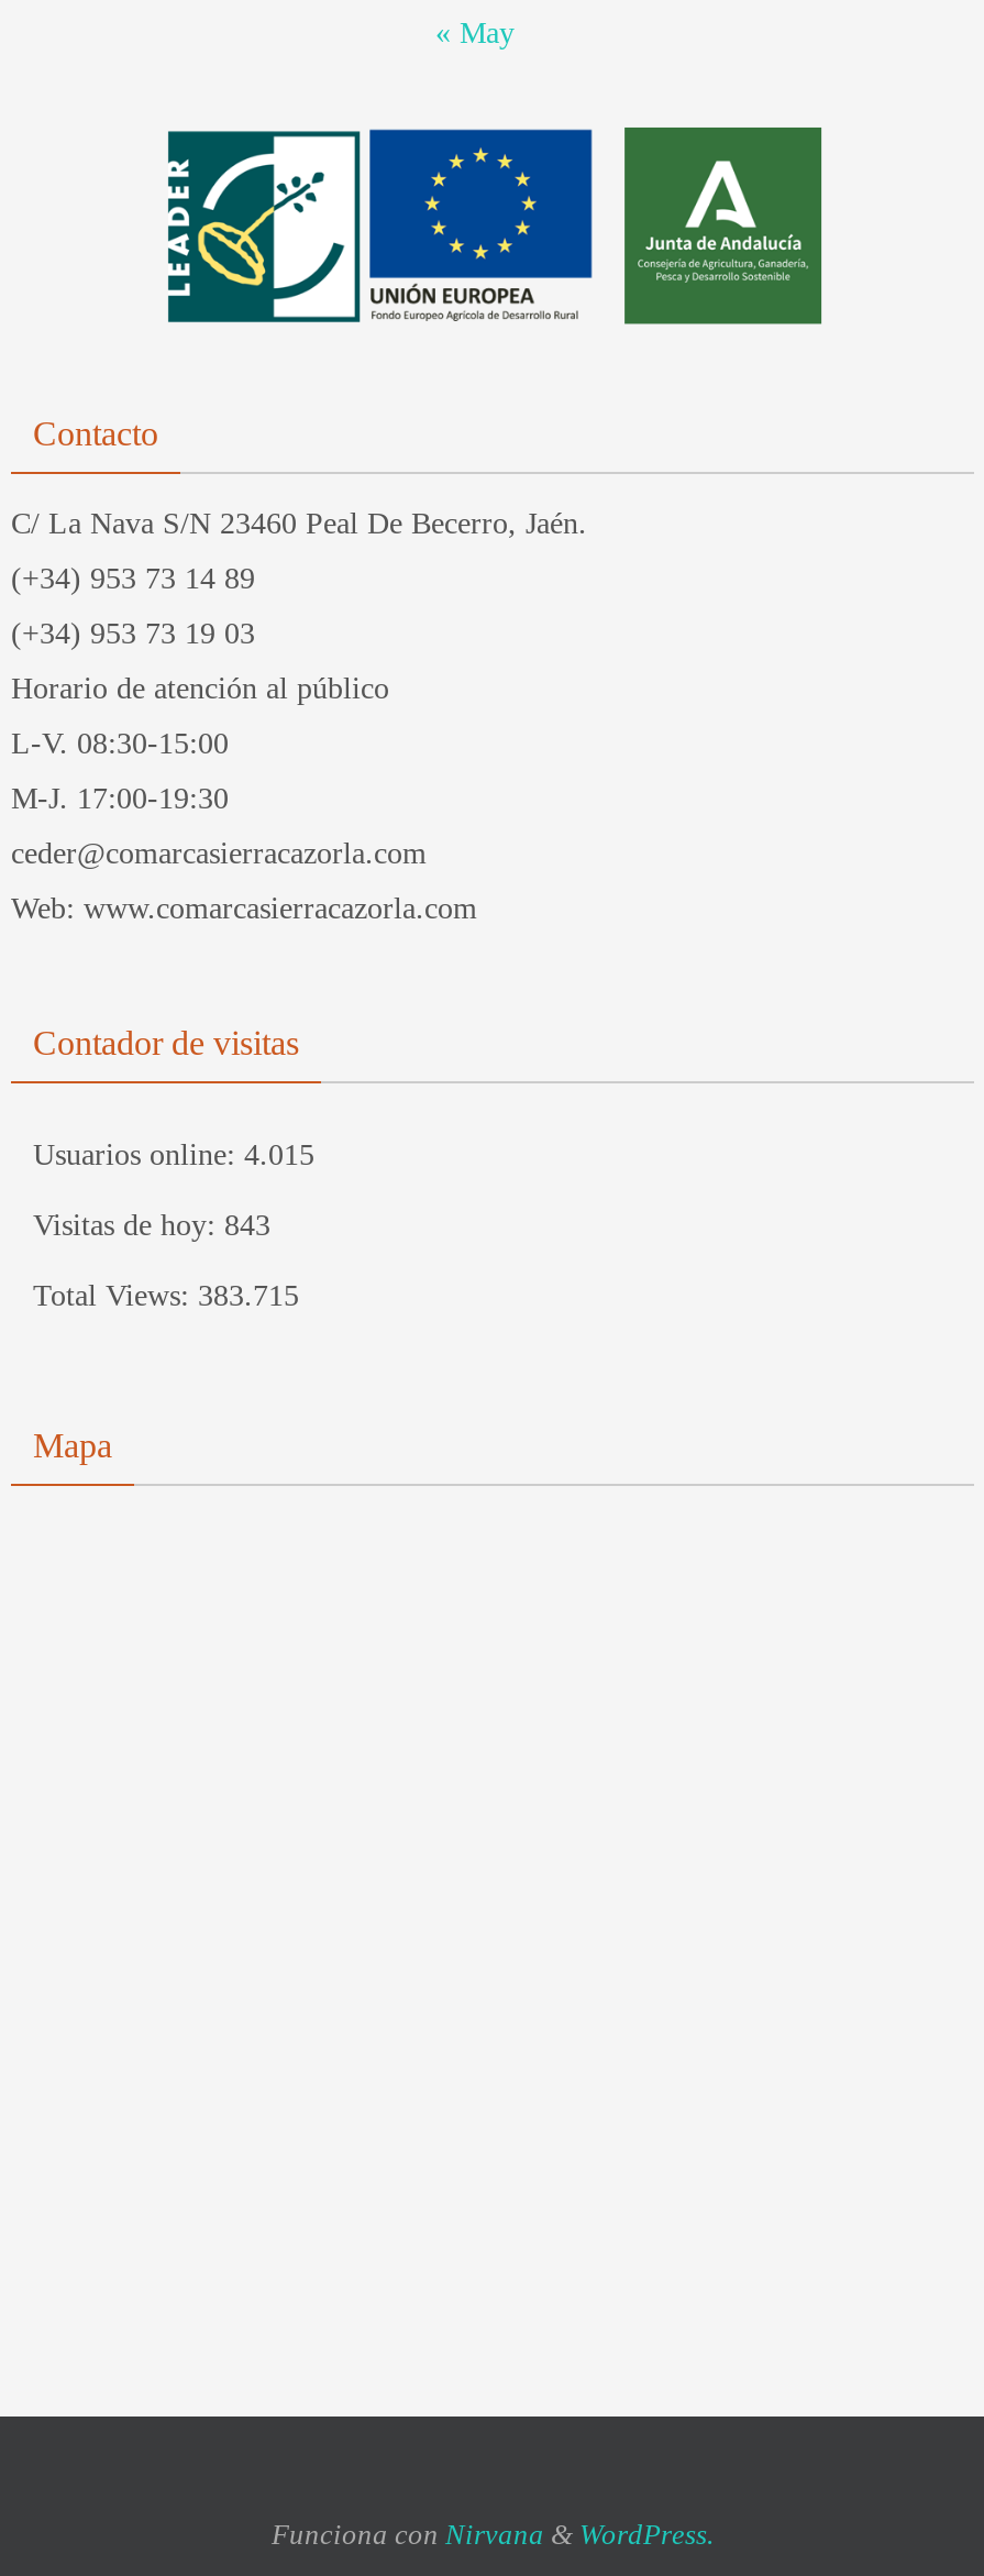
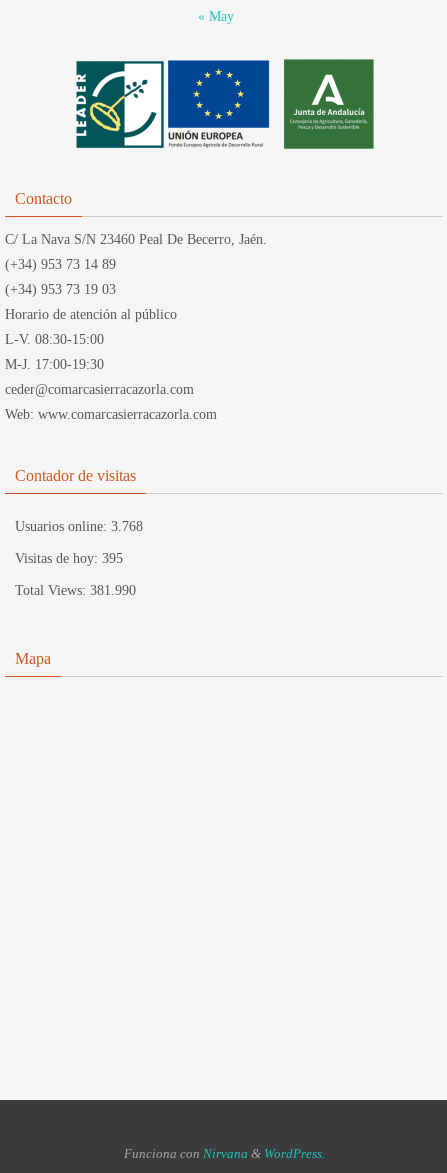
- Usuarios online: 4.015
+ Usuarios online: 3.768

- Visitas de hoy: 843
+ Visitas de hoy: 395

- Total Views: 383.715
+ Total Views: 381.990
